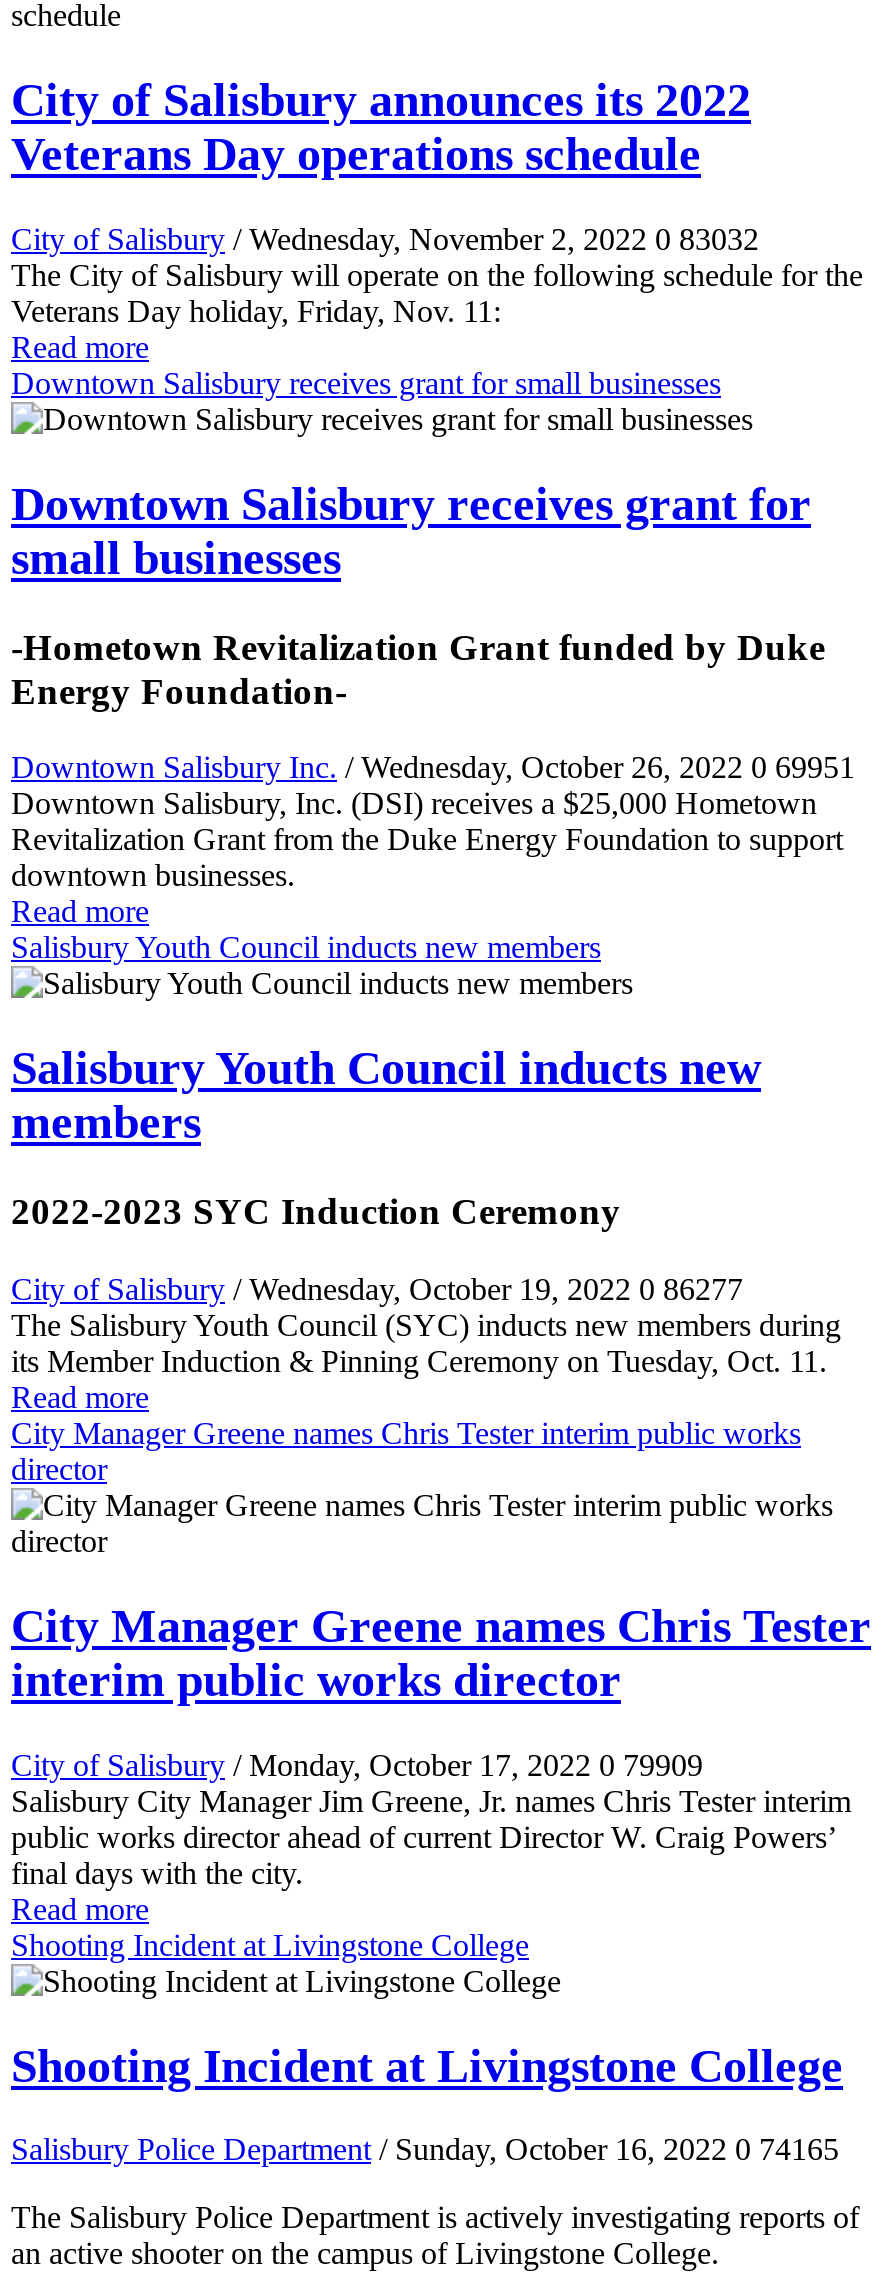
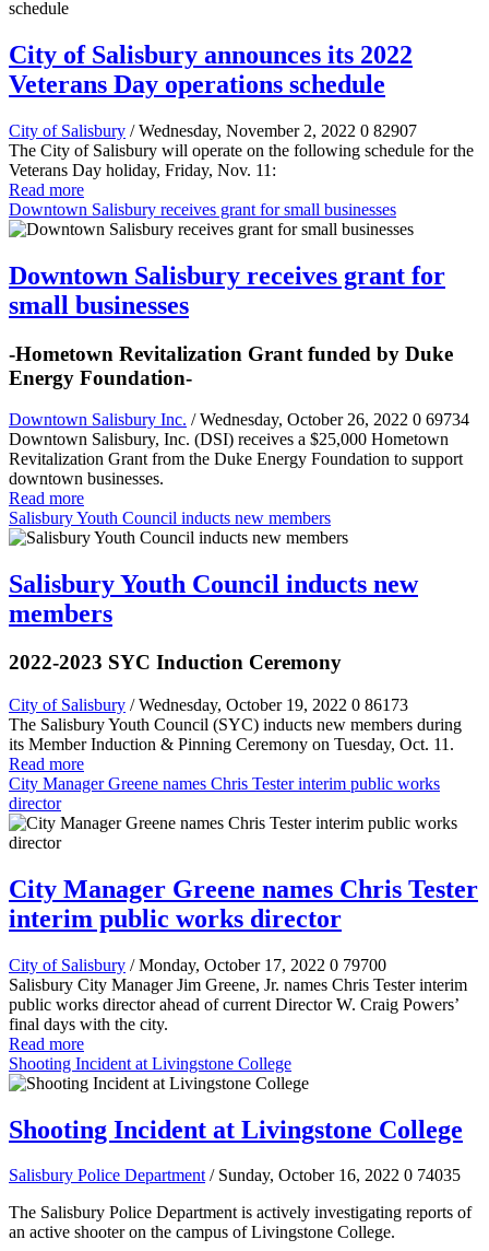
- City of Salisbury / Wednesday, November 2, 2022 0 83032
+ City of Salisbury / Wednesday, November 2, 2022 0 82907

- Downtown Salisbury Inc. / Wednesday, October 26, 2022 0 69951
+ Downtown Salisbury Inc. / Wednesday, October 26, 2022 0 69734

- City of Salisbury / Wednesday, October 19, 2022 0 86277
+ City of Salisbury / Wednesday, October 19, 2022 0 86173

- City of Salisbury / Monday, October 17, 2022 0 79909
+ City of Salisbury / Monday, October 17, 2022 0 79700

- Salisbury Police Department / Sunday, October 16, 2022 0 74165
+ Salisbury Police Department / Sunday, October 16, 2022 0 74035
